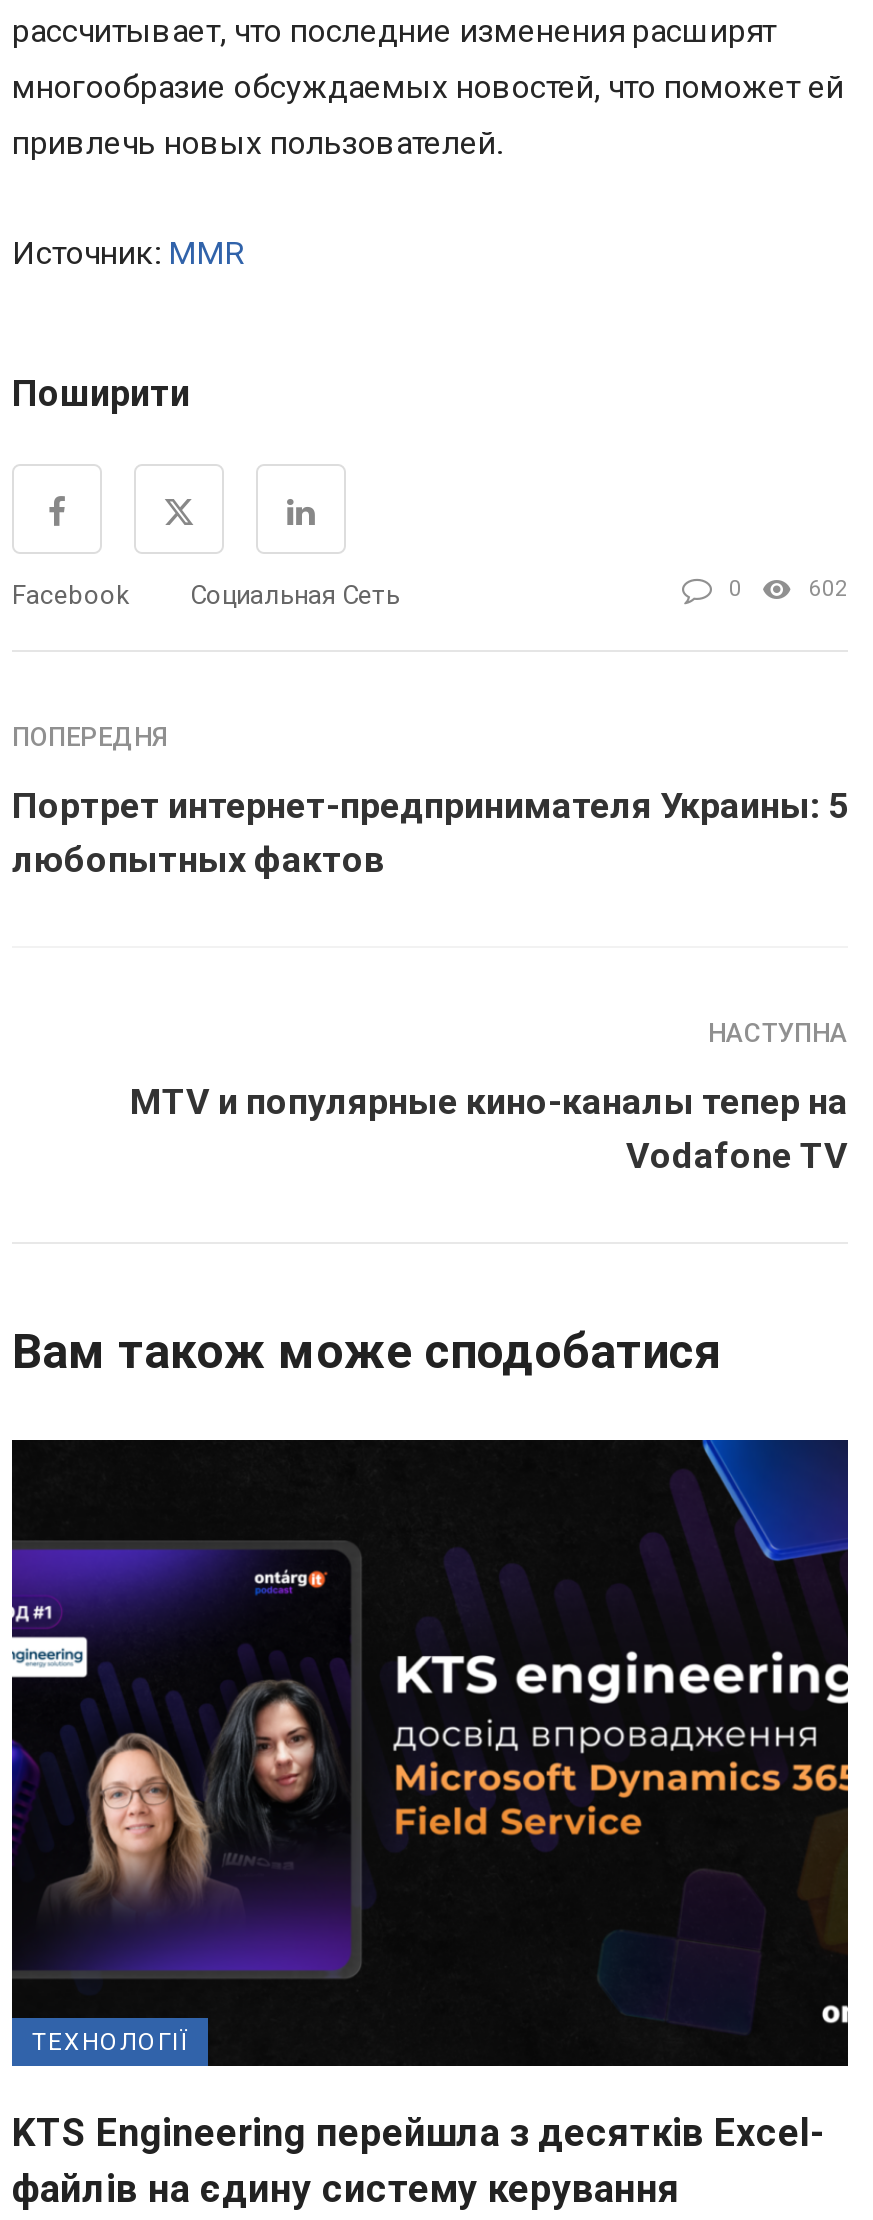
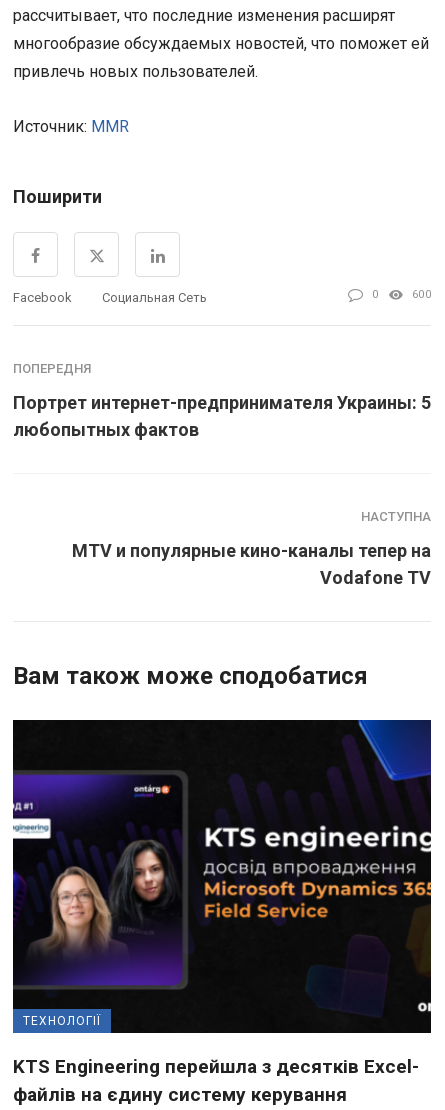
- 602
+ 600
